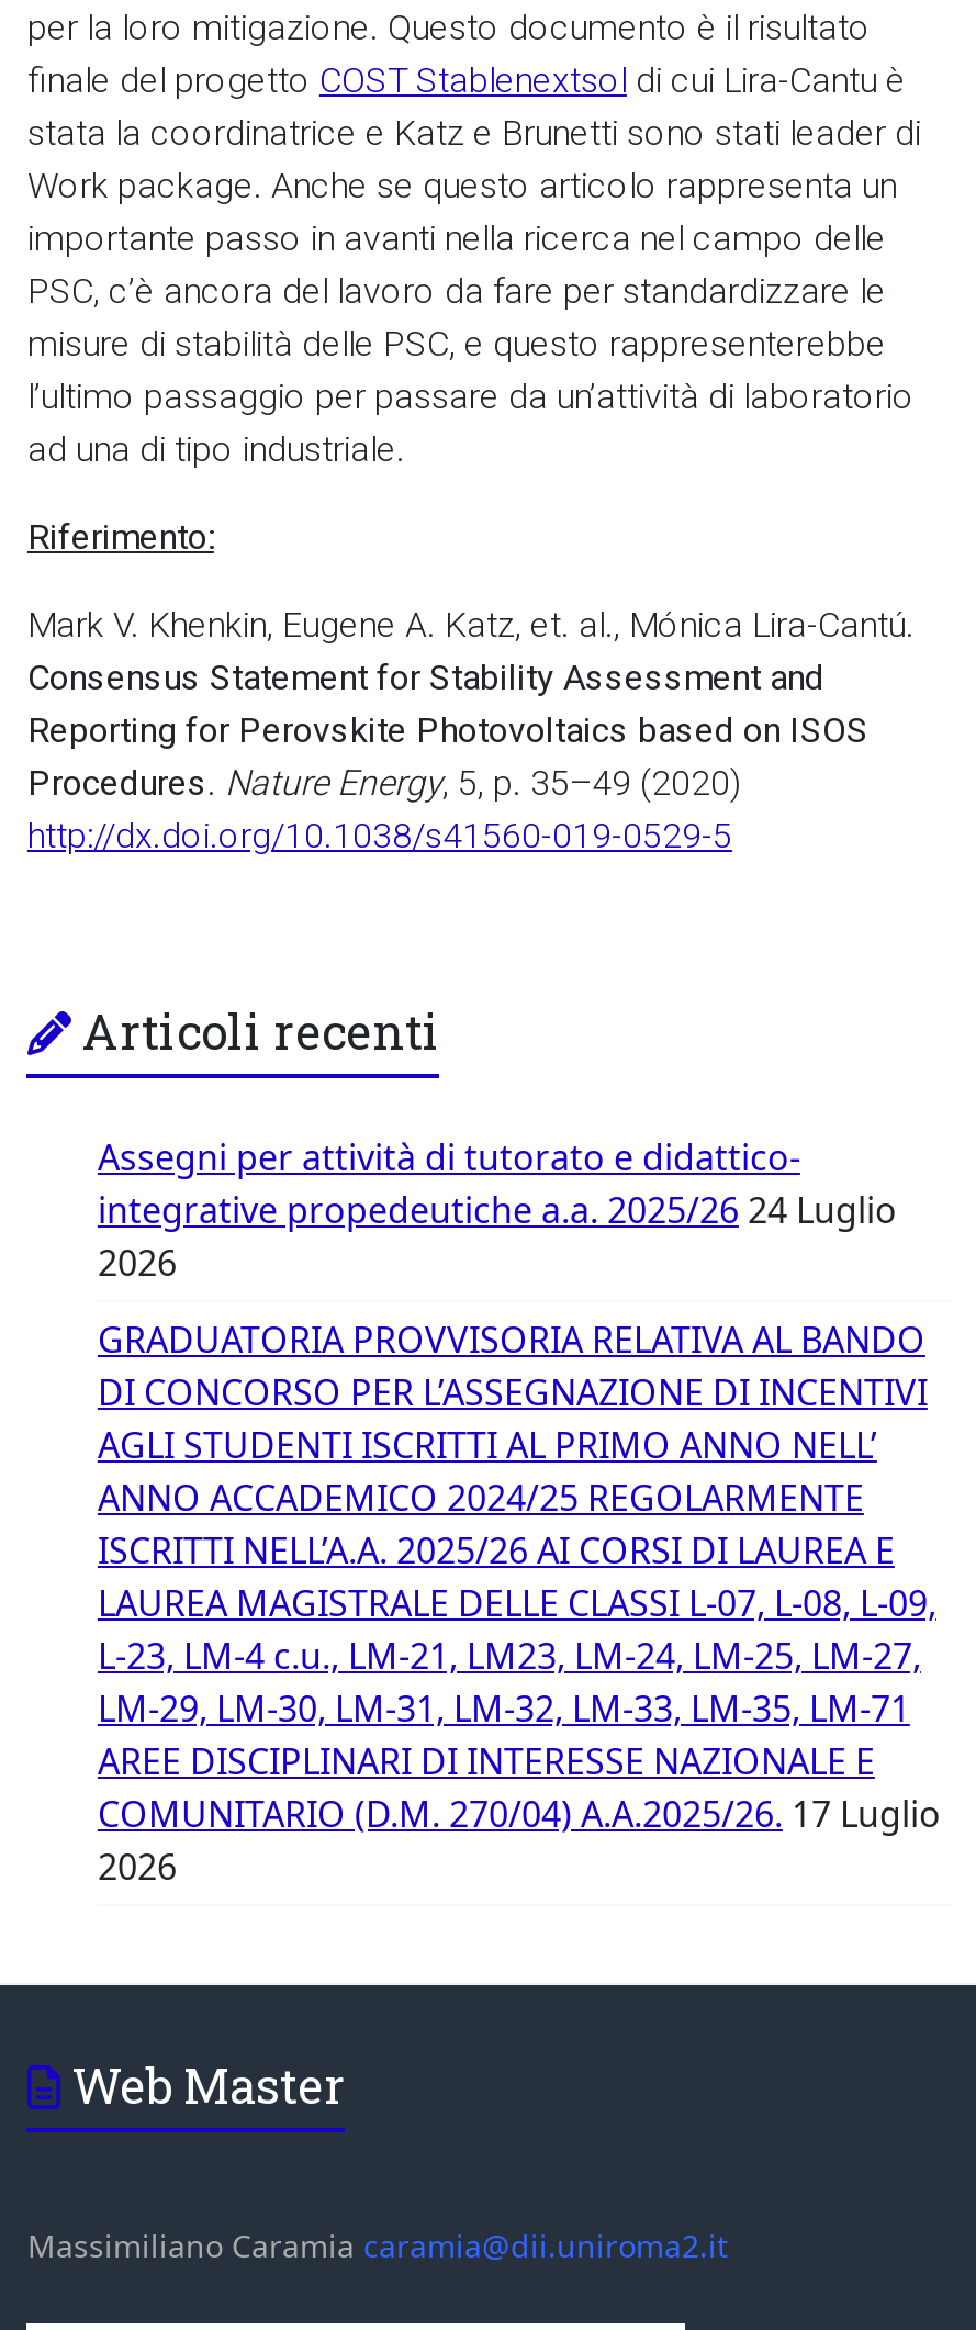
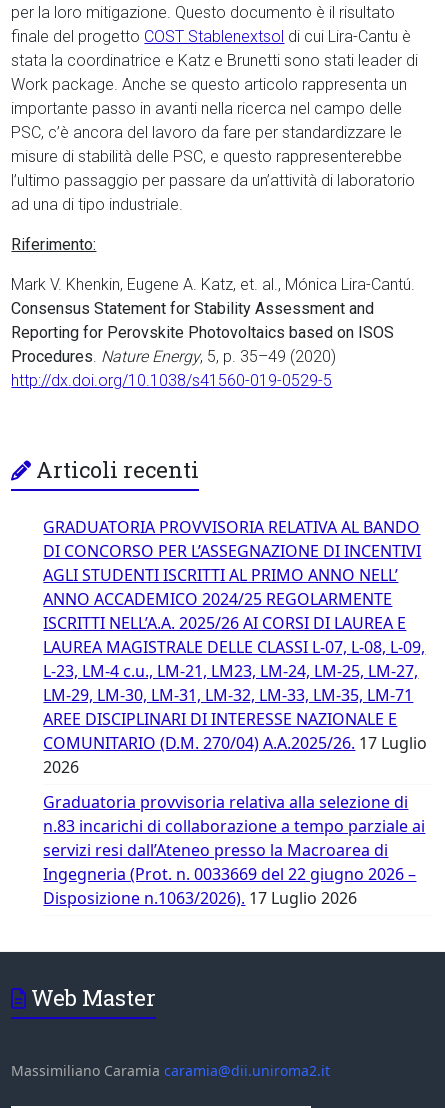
- Assegni per attività di tutorato e didattico-
- integrative propedeutiche a.a. 2025/26 24 Luglio
- 2026

moved up: GRADUATORIA PROVVISORIA RELATIVA AL BANDO | DI CONCORSO PER L’ASSEGNAZIONE DI INCENTIVI | AGLI STUDENTI ISCRITTI AL PRIMO ANNO NELL’ | ... | COMUNITARIO (D.M. 270/04) A.A.2025/26. 17 Luglio | 2026

+ Graduatoria provvisoria relativa alla selezione di
+ n.83 incarichi di collaborazione a tempo parziale ai
+ servizi resi dall’Ateneo presso la Macroarea di
+ Ingegneria (Prot. n. 0033669 del 22 giugno 2026 –
+ Disposizione n.1063/2026). 17 Luglio 2026
